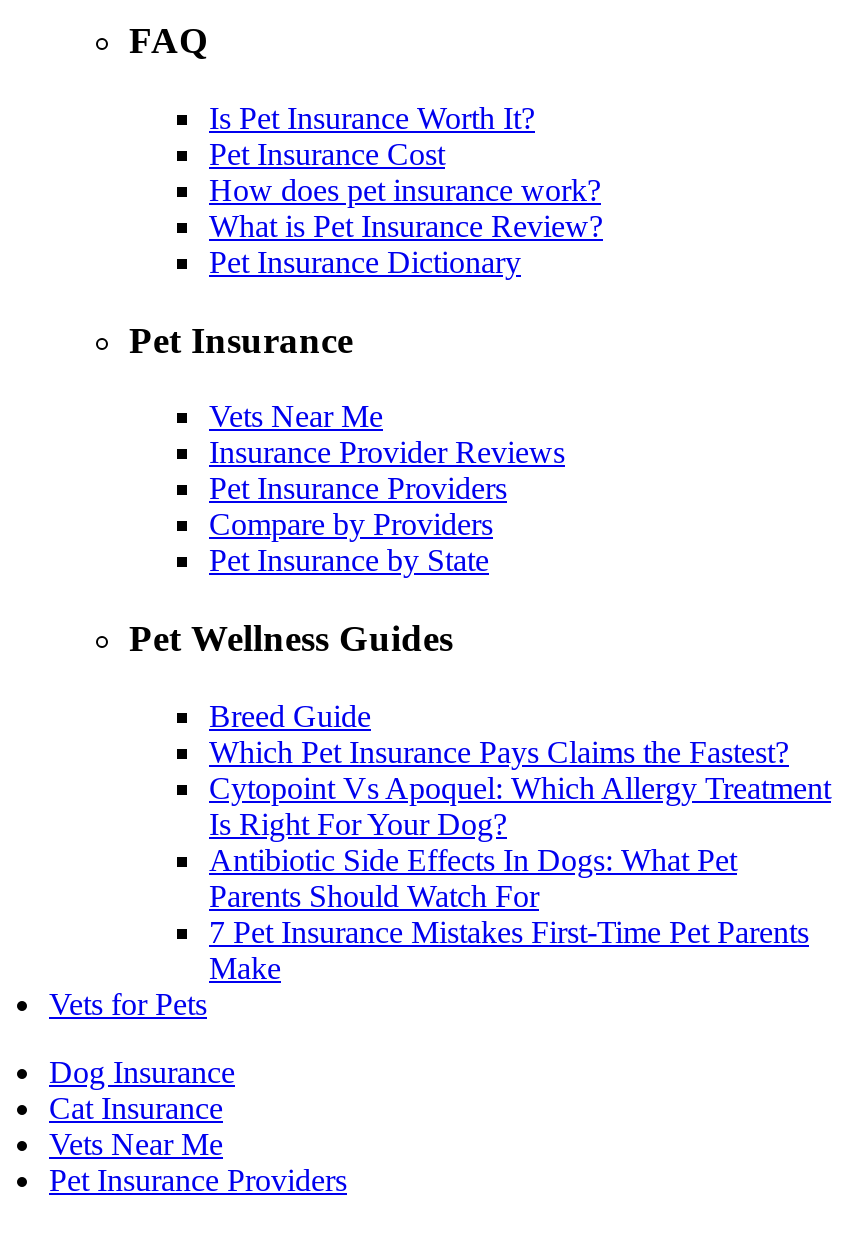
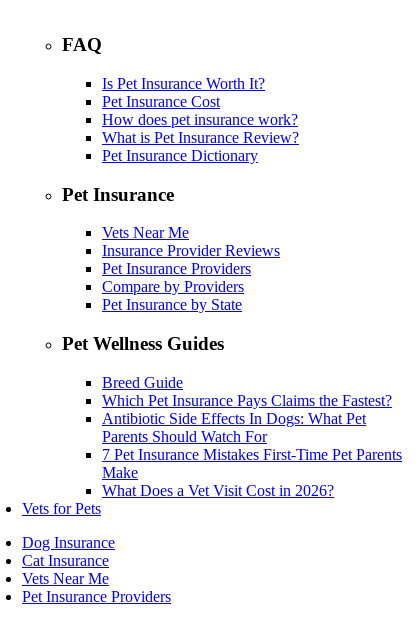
- Cytopoint Vs Apoquel: Which Allergy Treatment
- Is Right For Your Dog?

moved up: Antibiotic Side Effects In Dogs: What Pet | Parents Should Watch For | 7 Pet Insurance Mistakes First-Time Pet Parents | Make

+ What Does a Vet Visit Cost in 2026?
